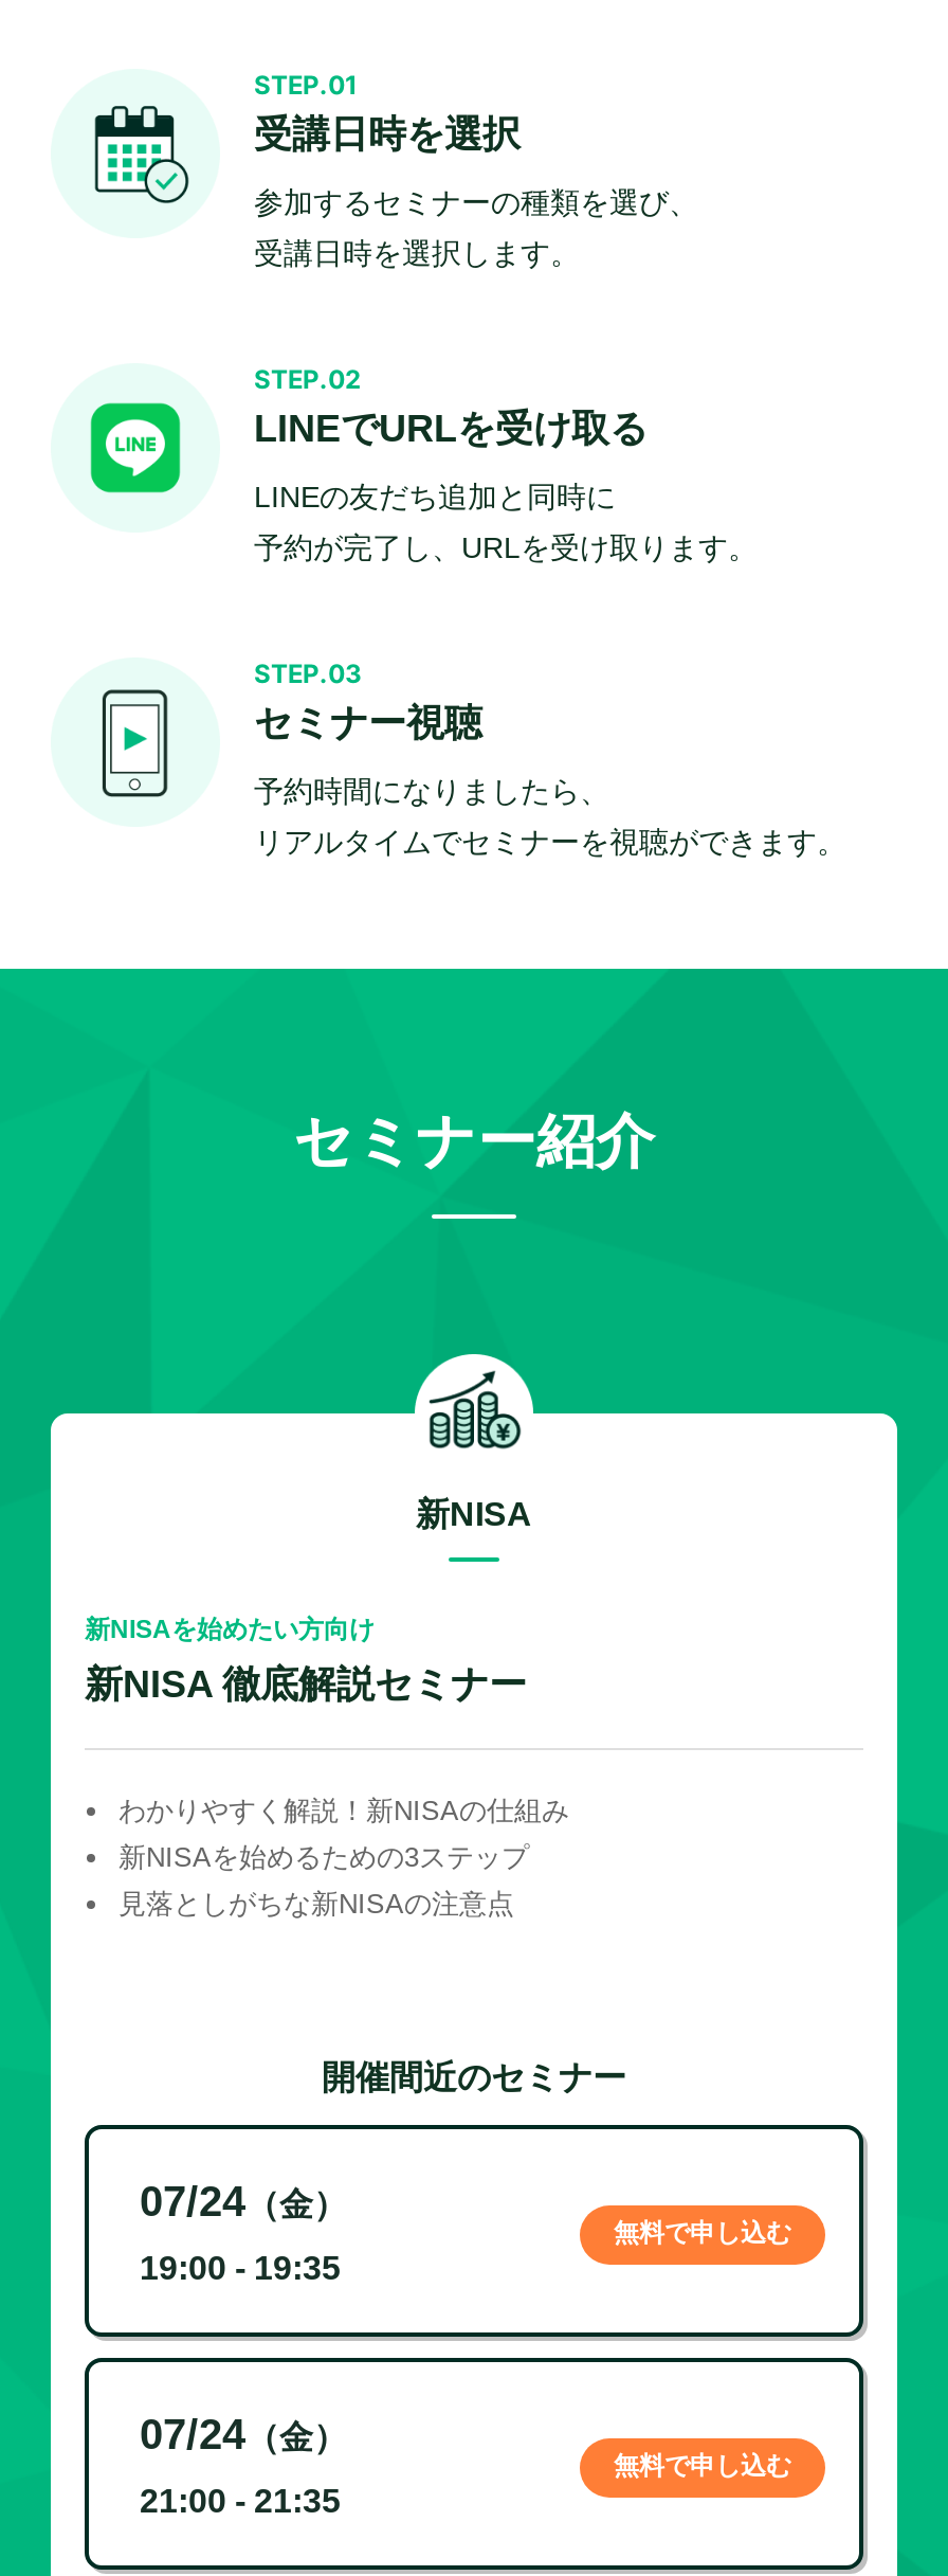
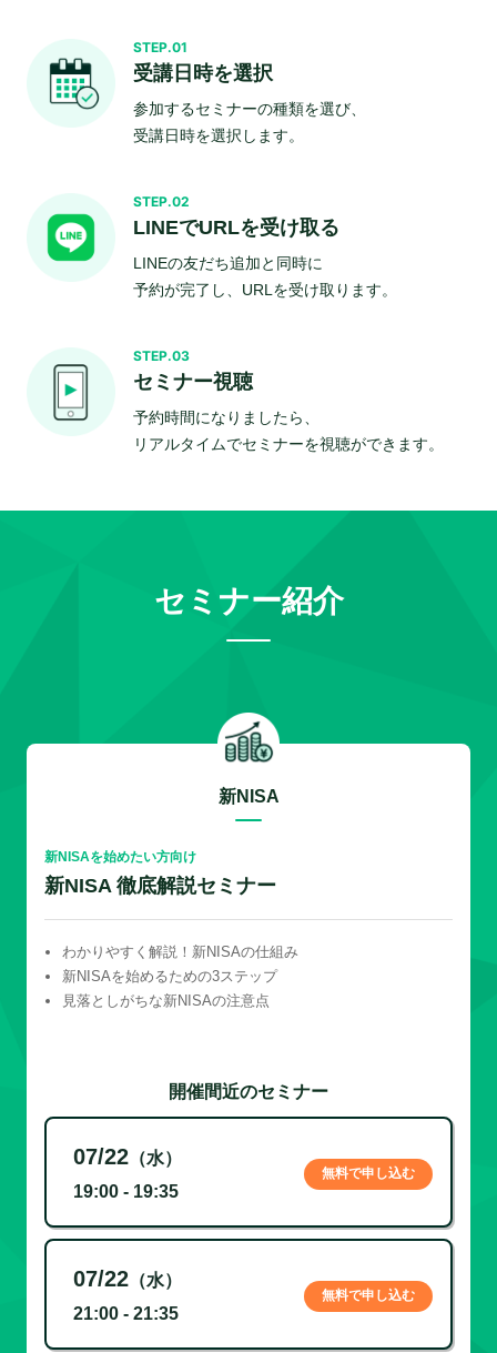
- 07/24（金）
+ 07/22（水）

- 07/24（金）
+ 07/22（水）
